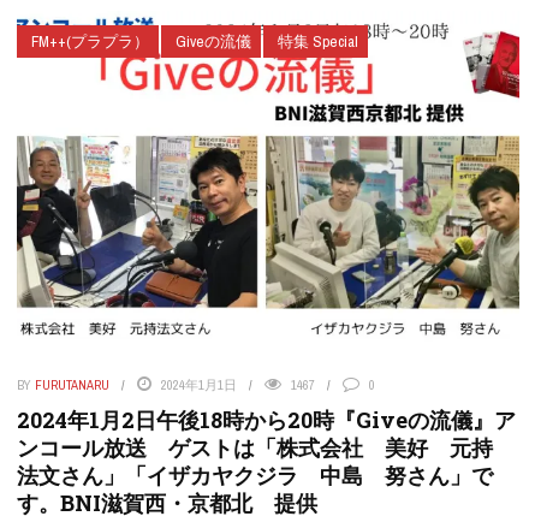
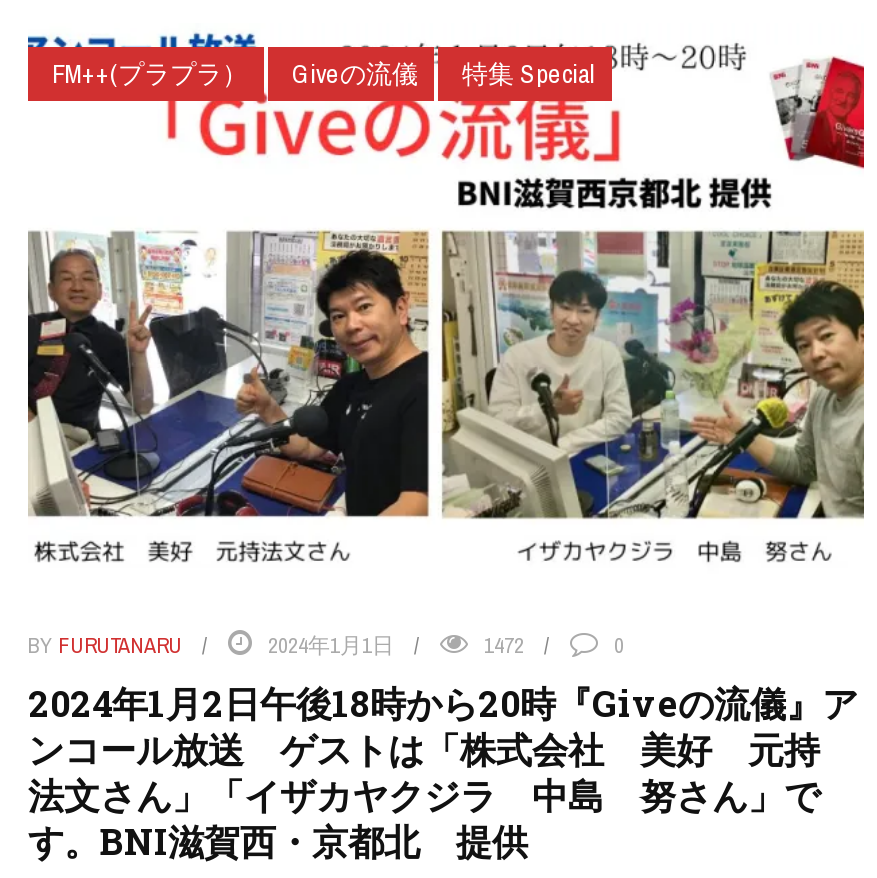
- 1467
+ 1472
